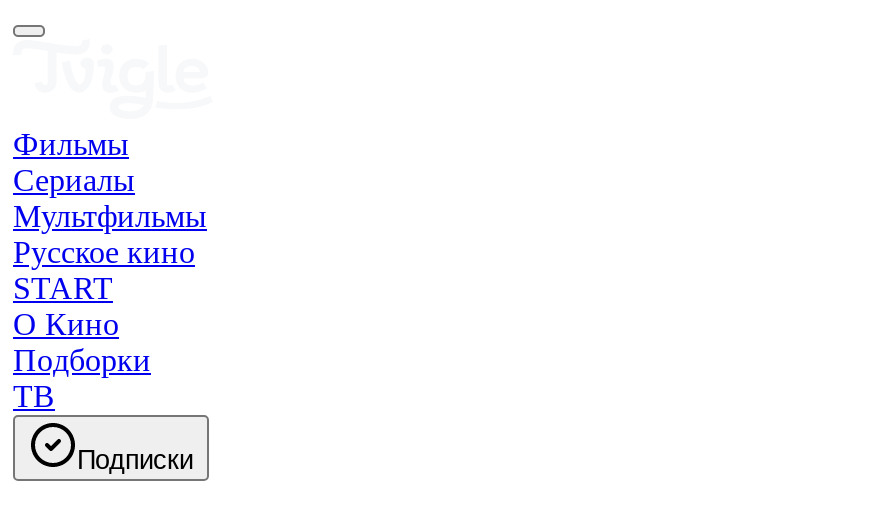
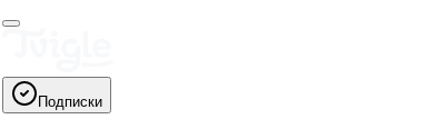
- Фильмы
- Сериалы
- Мультфильмы
- Русское кино
- START
- О Кино
- Подборки
- ТВ
